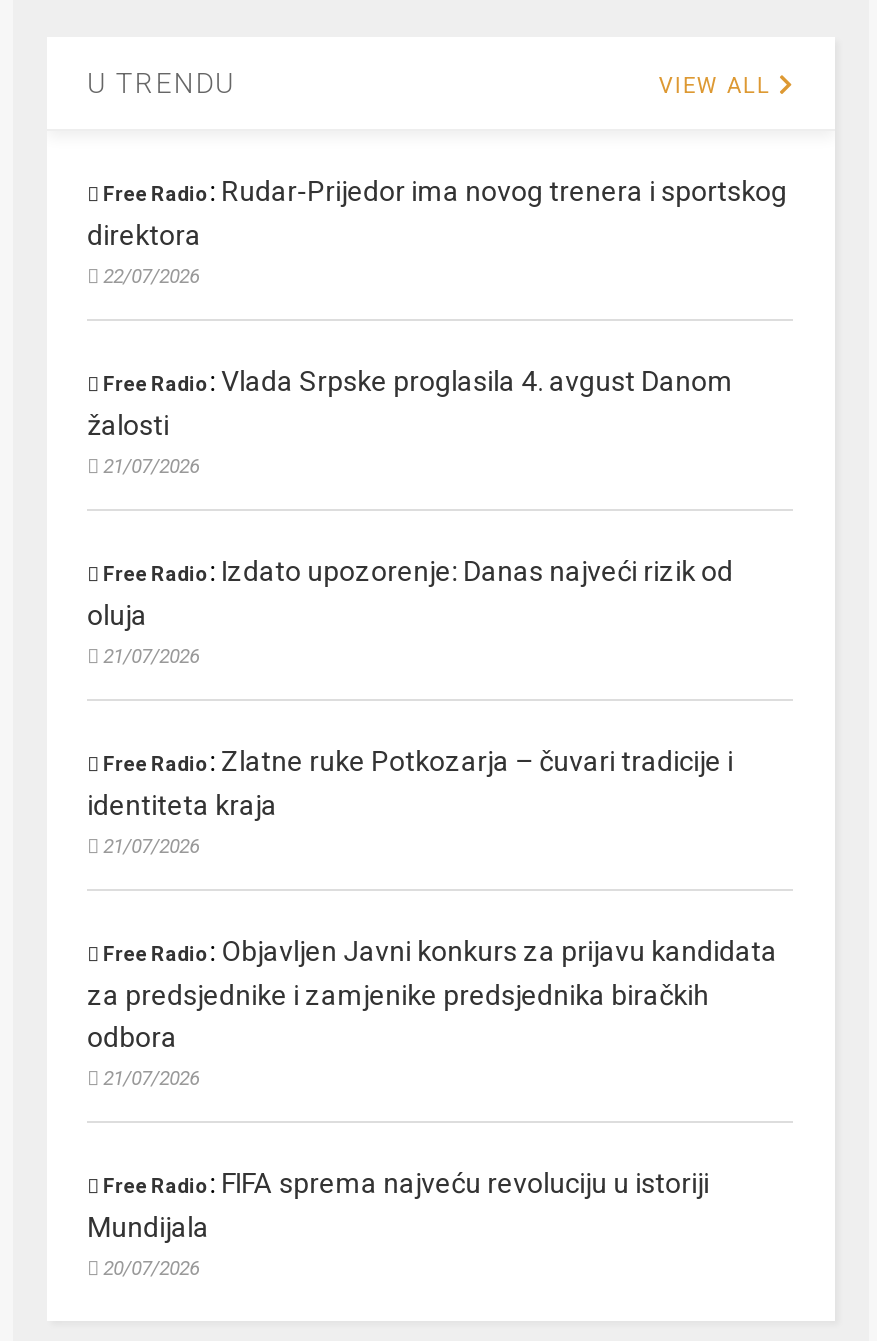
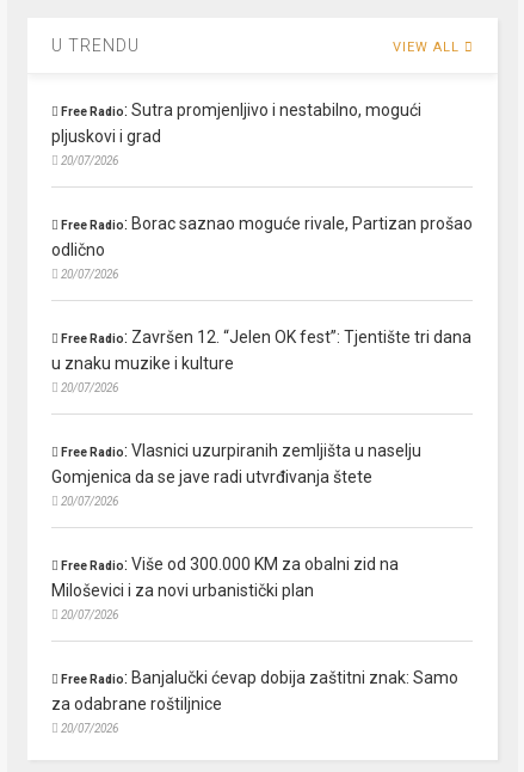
- Free Radio: Rudar-Prijedor ima novog trenera i sportskog
- direktora
- 22/07/2026
+ Free Radio: Sutra promjenljivo i nestabilno, mogući
+ pljuskovi i grad
+ 20/07/2026

- Free Radio: Vlada Srpske proglasila 4. avgust Danom
- žalosti
- 21/07/2026
+ Free Radio: Borac saznao moguće rivale, Partizan prošao
+ odlično
+ 20/07/2026

- Free Radio: Izdato upozorenje: Danas najveći rizik od
- oluja
- 21/07/2026
+ Free Radio: Završen 12. “Jelen OK fest”: Tjentište tri dana
+ u znaku muzike i kulture
+ 20/07/2026

- Free Radio: Zlatne ruke Potkozarja – čuvari tradicije i
- identiteta kraja
- 21/07/2026
+ Free Radio: Vlasnici uzurpiranih zemljišta u naselju
+ Gomjenica da se jave radi utvrđivanja štete
+ 20/07/2026

- Free Radio: Objavljen Javni konkurs za prijavu kandidata
- za predsjednike i zamjenike predsjednika biračkih
- odbora
- 21/07/2026
+ Free Radio: Više od 300.000 KM za obalni zid na
+ Miloševici i za novi urbanistički plan
+ 20/07/2026

- Free Radio: FIFA sprema najveću revoluciju u istoriji
- Mundijala
+ Free Radio: Banjalučki ćevap dobija zaštitni znak: Samo
+ za odabrane roštiljnice
